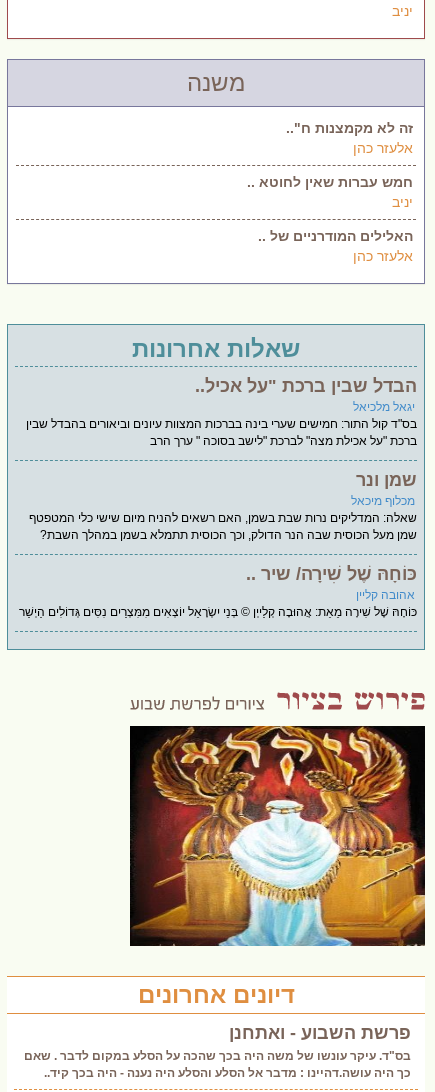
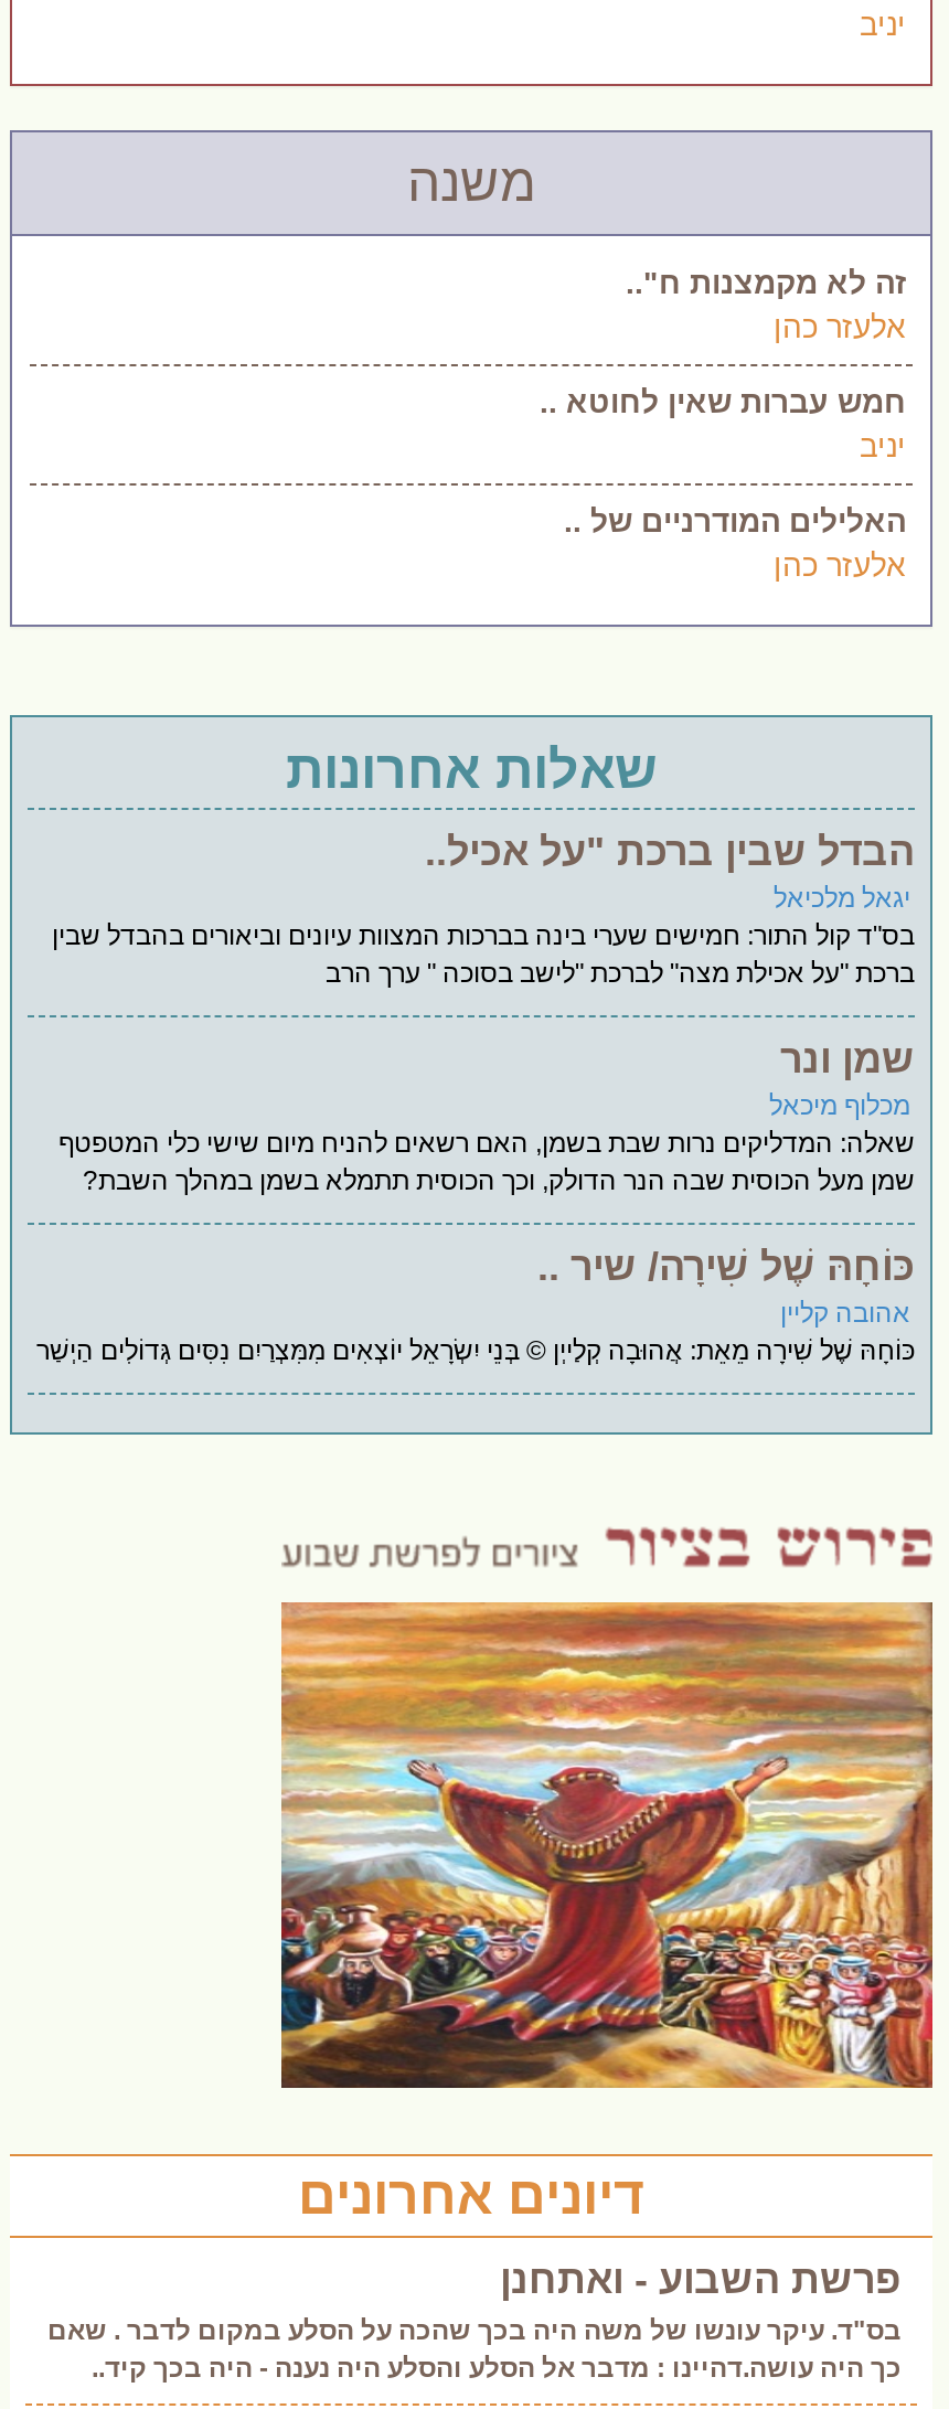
- [image]
+ [image]
